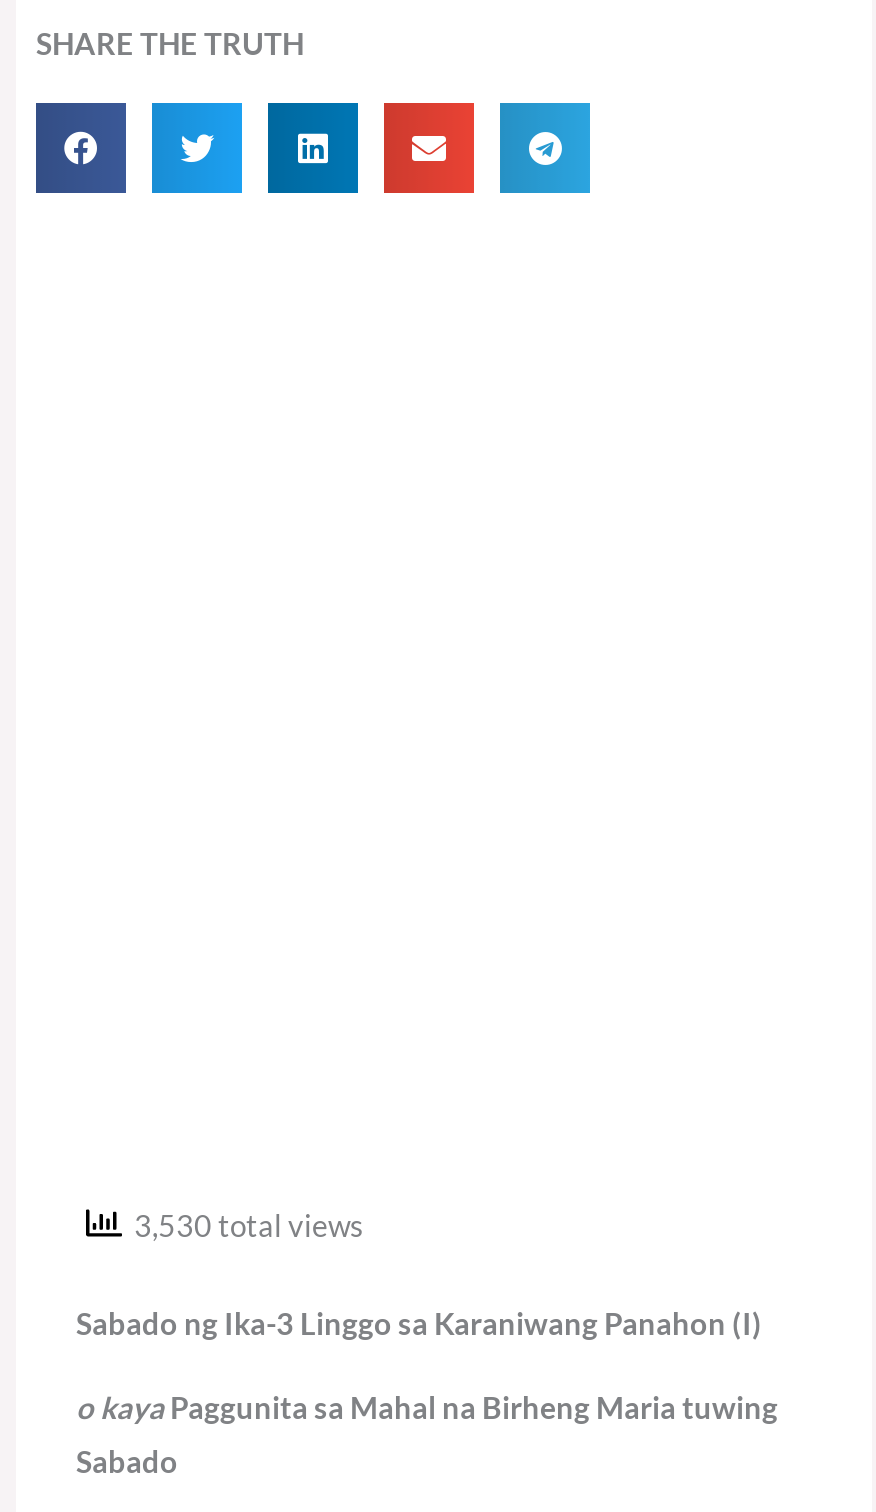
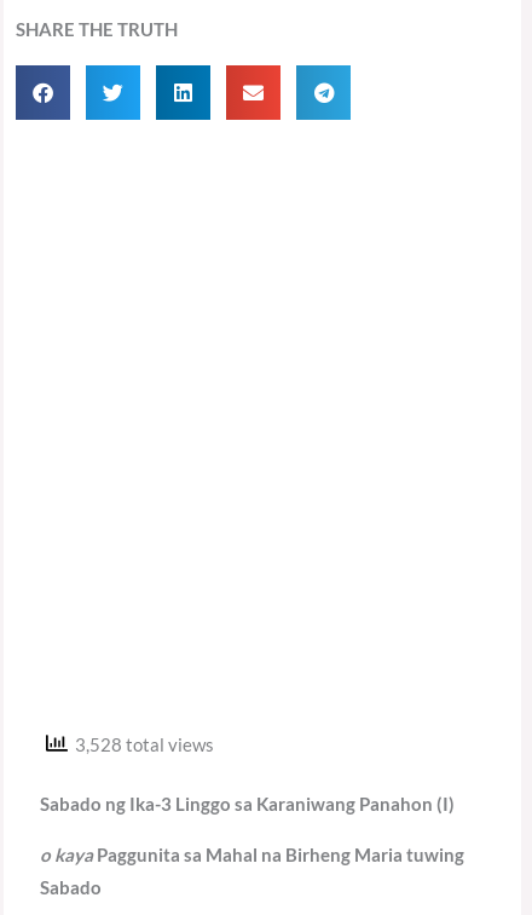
- 3,530 total views
+ 3,528 total views
